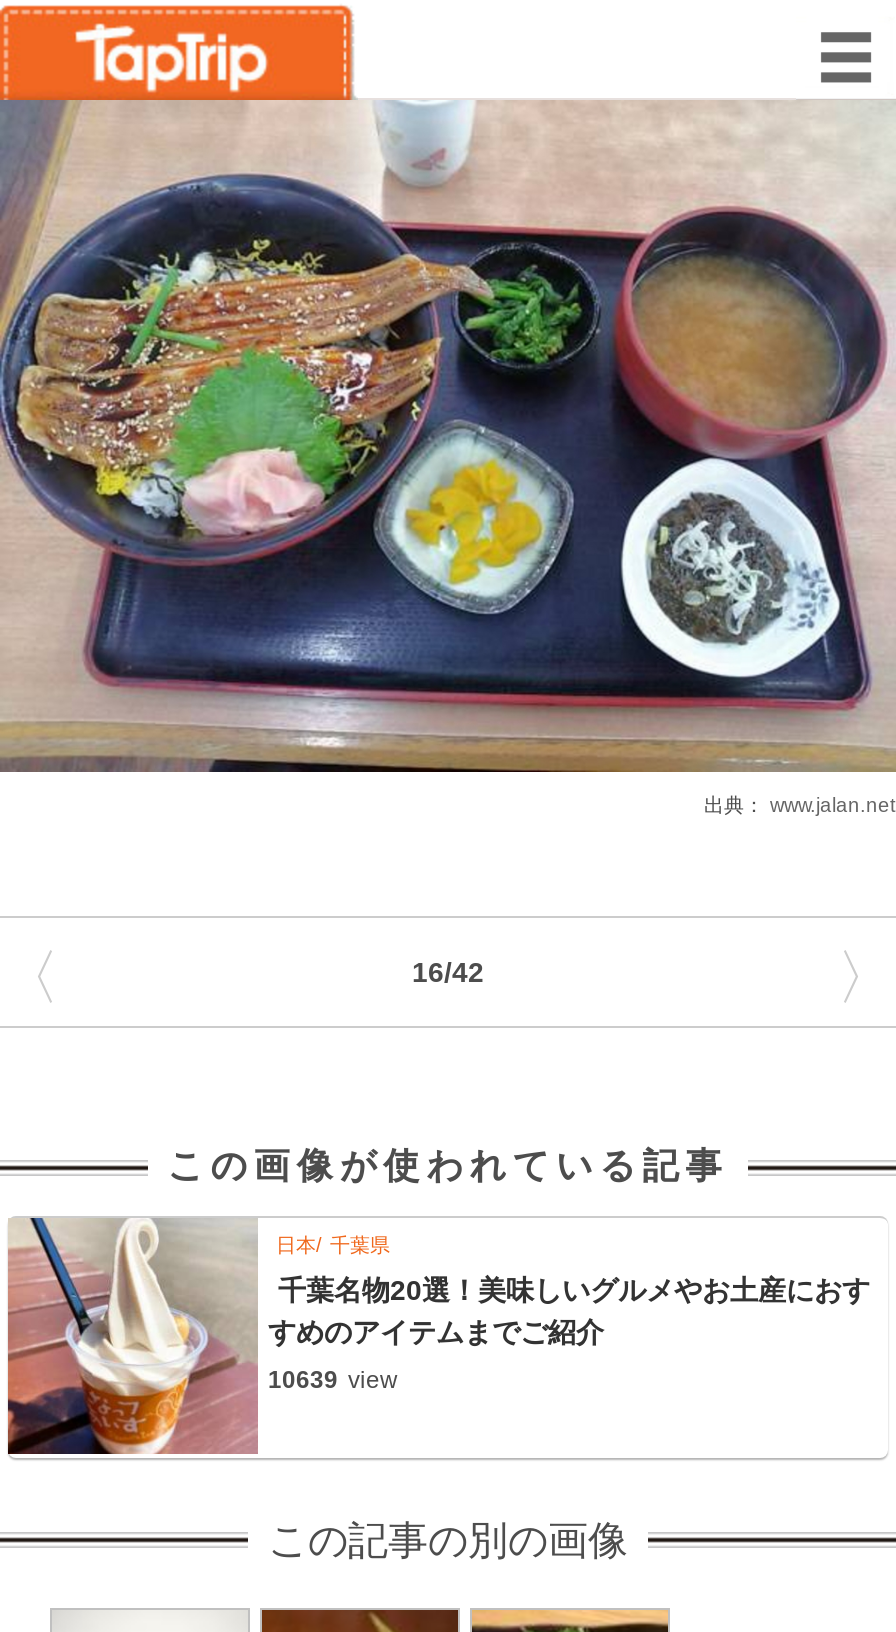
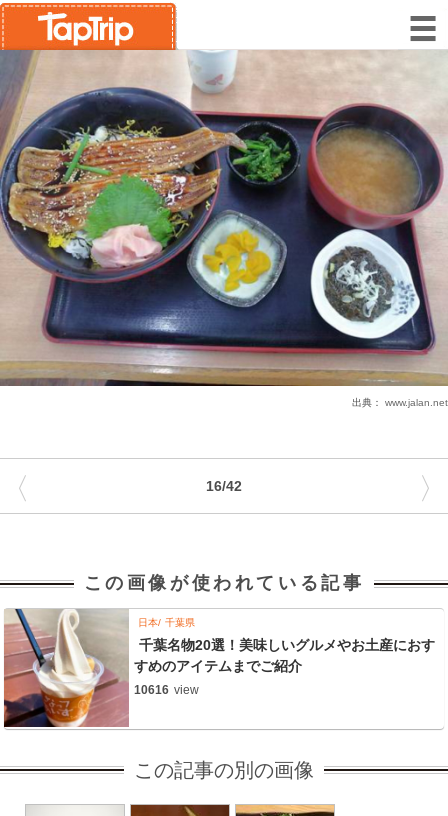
- 10639 view
+ 10616 view
